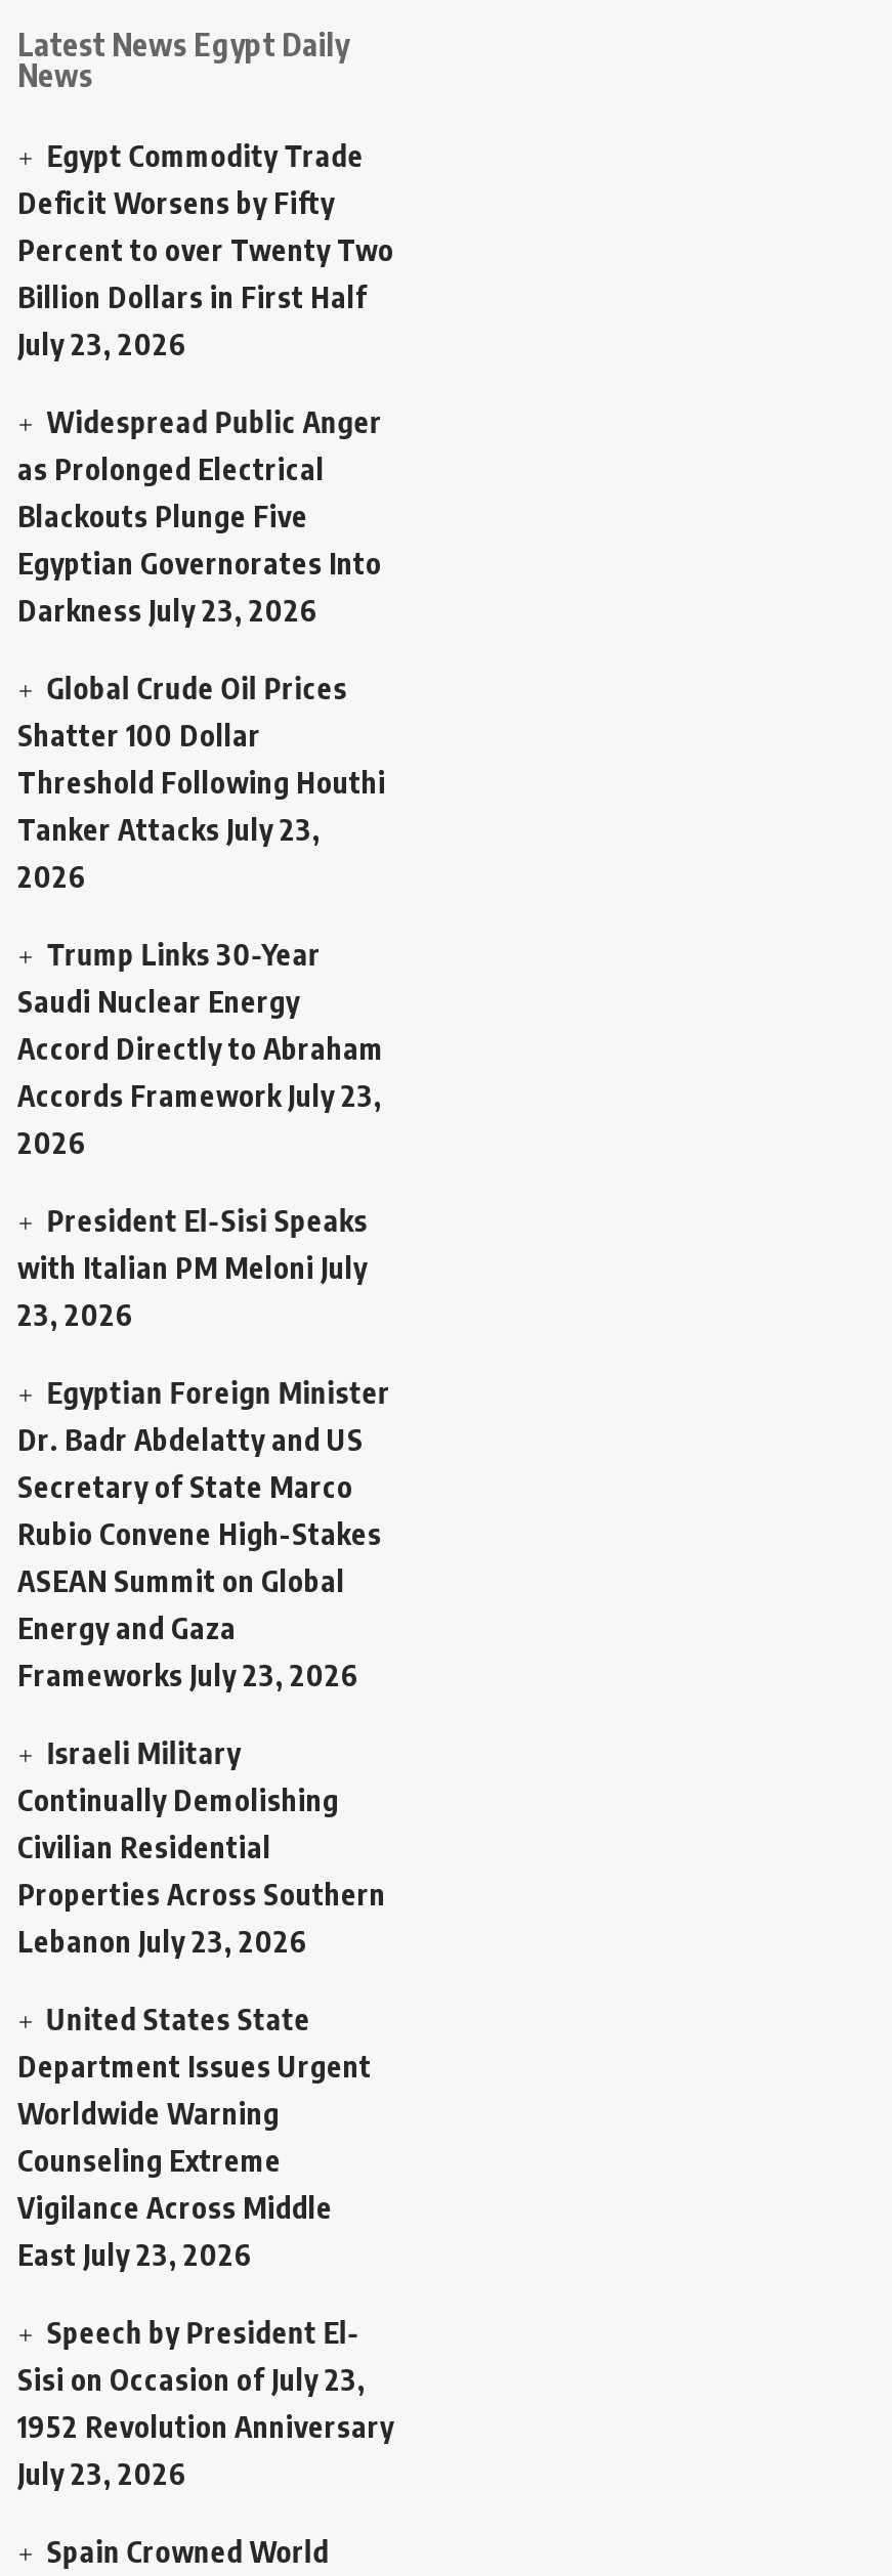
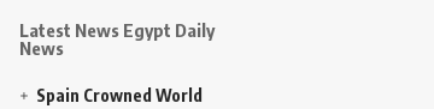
- Egypt Commodity Trade
- Deficit Worsens by Fifty
- Percent to over Twenty Two
- Billion Dollars in First Half
- July 23, 2026
- Widespread Public Anger
- as Prolonged Electrical
- Blackouts Plunge Five
- Egyptian Governorates Into
- Darkness July 23, 2026
- Global Crude Oil Prices
- Shatter 100 Dollar
- Threshold Following Houthi
- Tanker Attacks July 23,
- 2026
- Trump Links 30-Year
- Saudi Nuclear Energy
- Accord Directly to Abraham
- Accords Framework July 23,
- 2026
- President El-Sisi Speaks
- with Italian PM Meloni July
- 23, 2026
- Egyptian Foreign Minister
- Dr. Badr Abdelatty and US
- Secretary of State Marco
- Rubio Convene High-Stakes
- ASEAN Summit on Global
- Energy and Gaza
- Frameworks July 23, 2026
- Israeli Military
- Continually Demolishing
- Civilian Residential
- Properties Across Southern
- Lebanon July 23, 2026
- United States State
- Department Issues Urgent
- Worldwide Warning
- Counseling Extreme
- Vigilance Across Middle
- East July 23, 2026
- Speech by President El-
- Sisi on Occasion of July 23,
- 1952 Revolution Anniversary
- July 23, 2026
